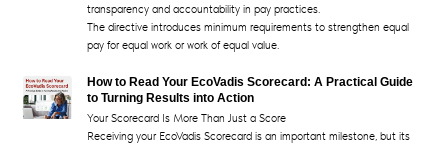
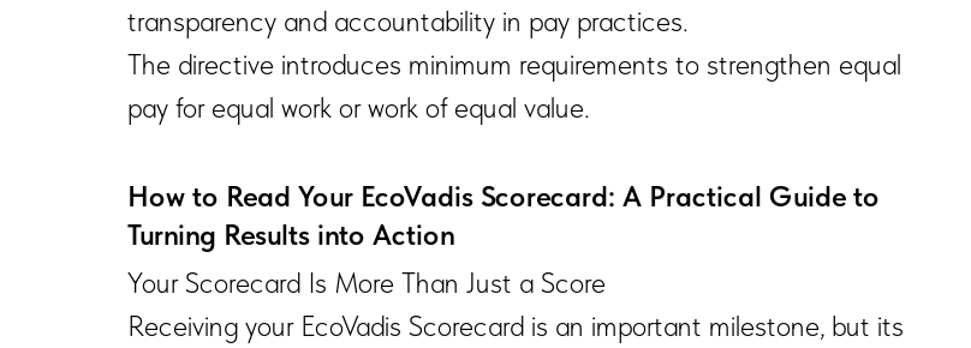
- [image]
